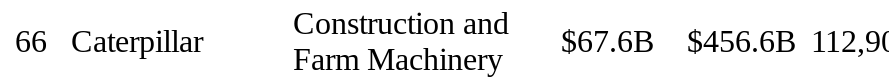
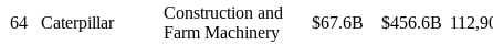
- 66 Caterpillar
+ 64 Caterpillar
